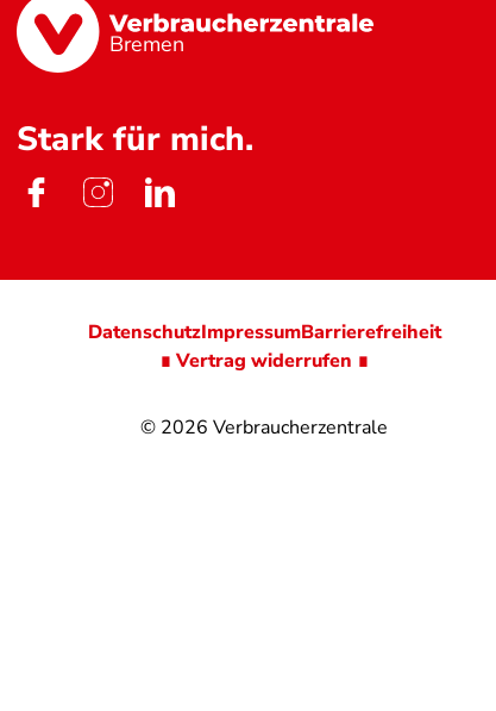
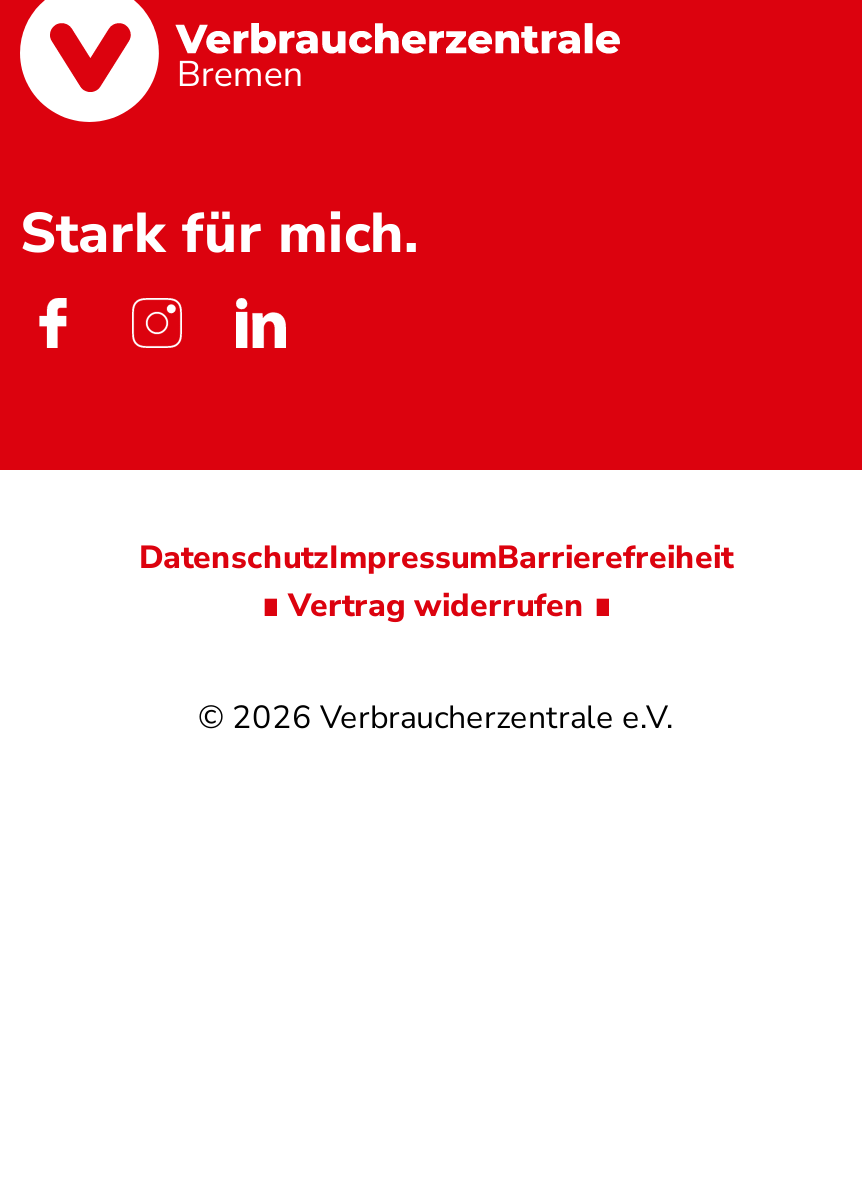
- © 2026 Verbraucherzentrale
+ © 2026 Verbraucherzentrale e.V.
